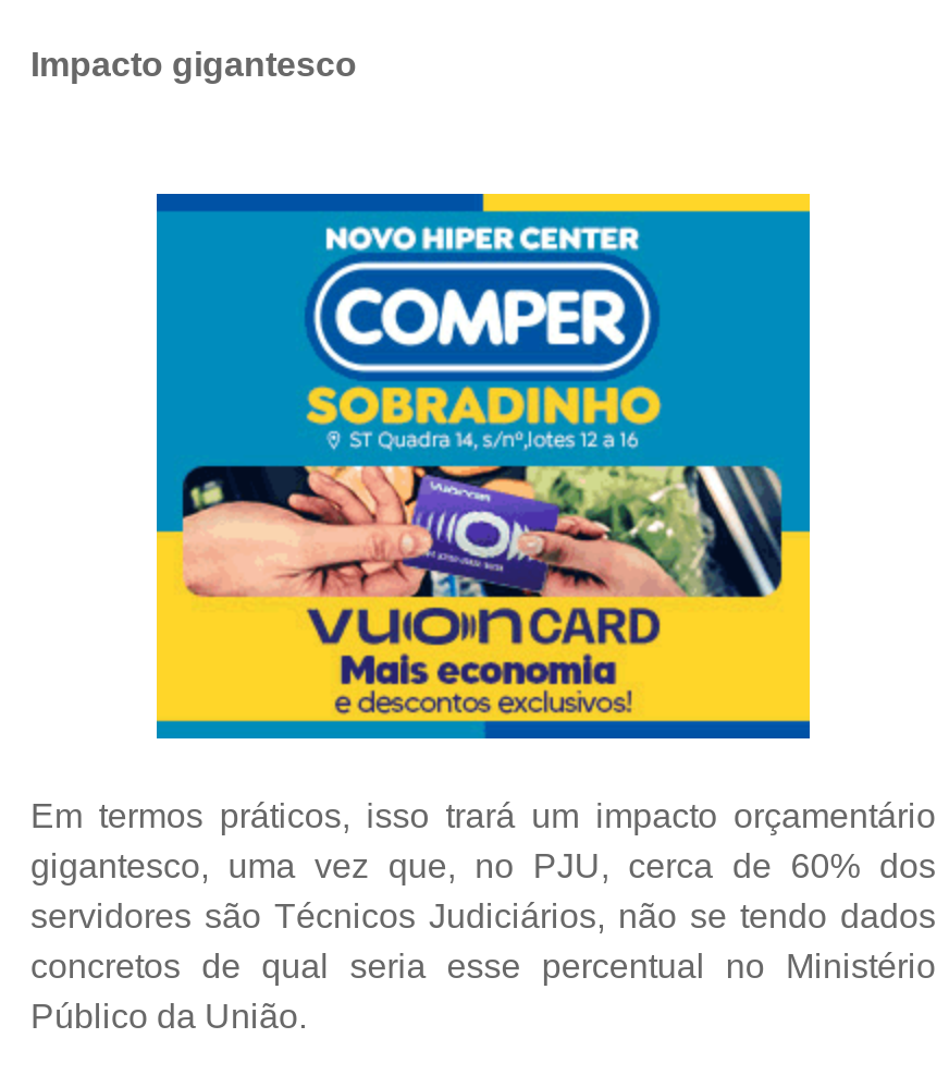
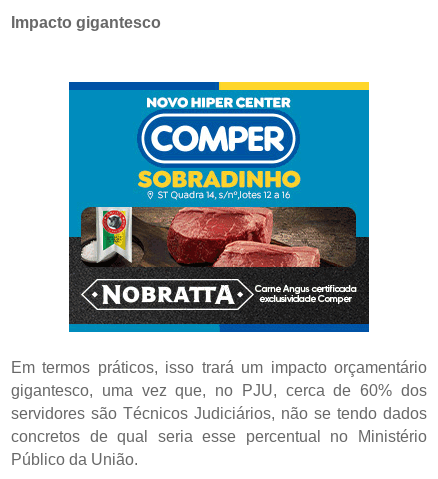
- [image]
+ [image]
